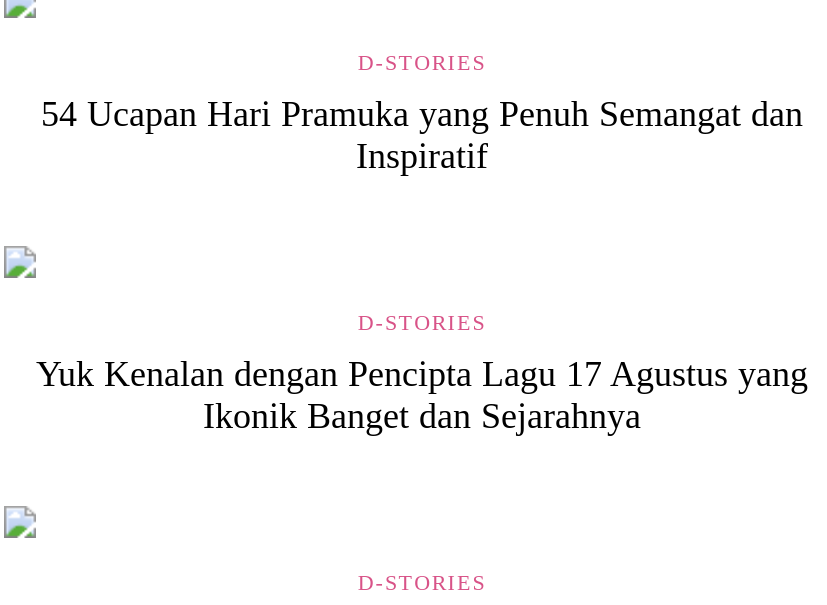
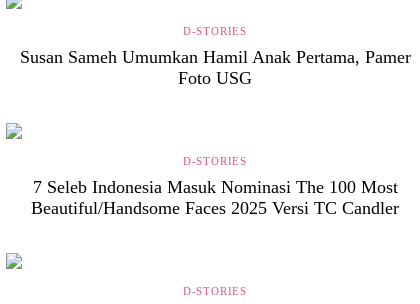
- 54 Ucapan Hari Pramuka yang Penuh Semangat dan
- Inspiratif
+ Susan Sameh Umumkan Hamil Anak Pertama, Pamer
+ Foto USG

- Yuk Kenalan dengan Pencipta Lagu 17 Agustus yang
- Ikonik Banget dan Sejarahnya
+ 7 Seleb Indonesia Masuk Nominasi The 100 Most
+ Beautiful/Handsome Faces 2025 Versi TC Candler
